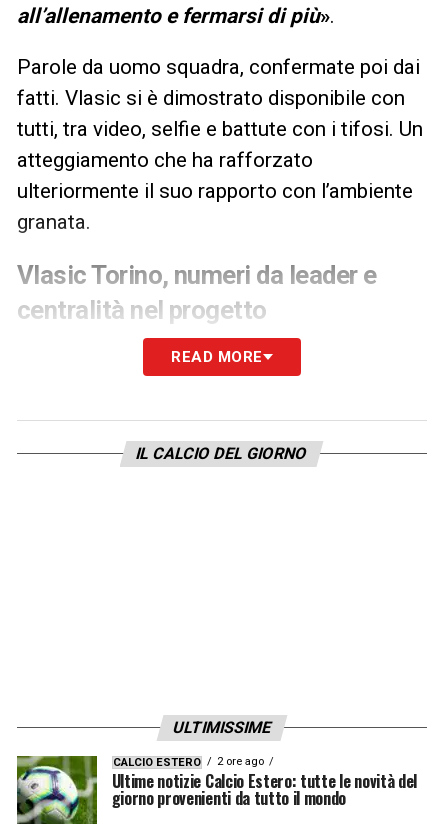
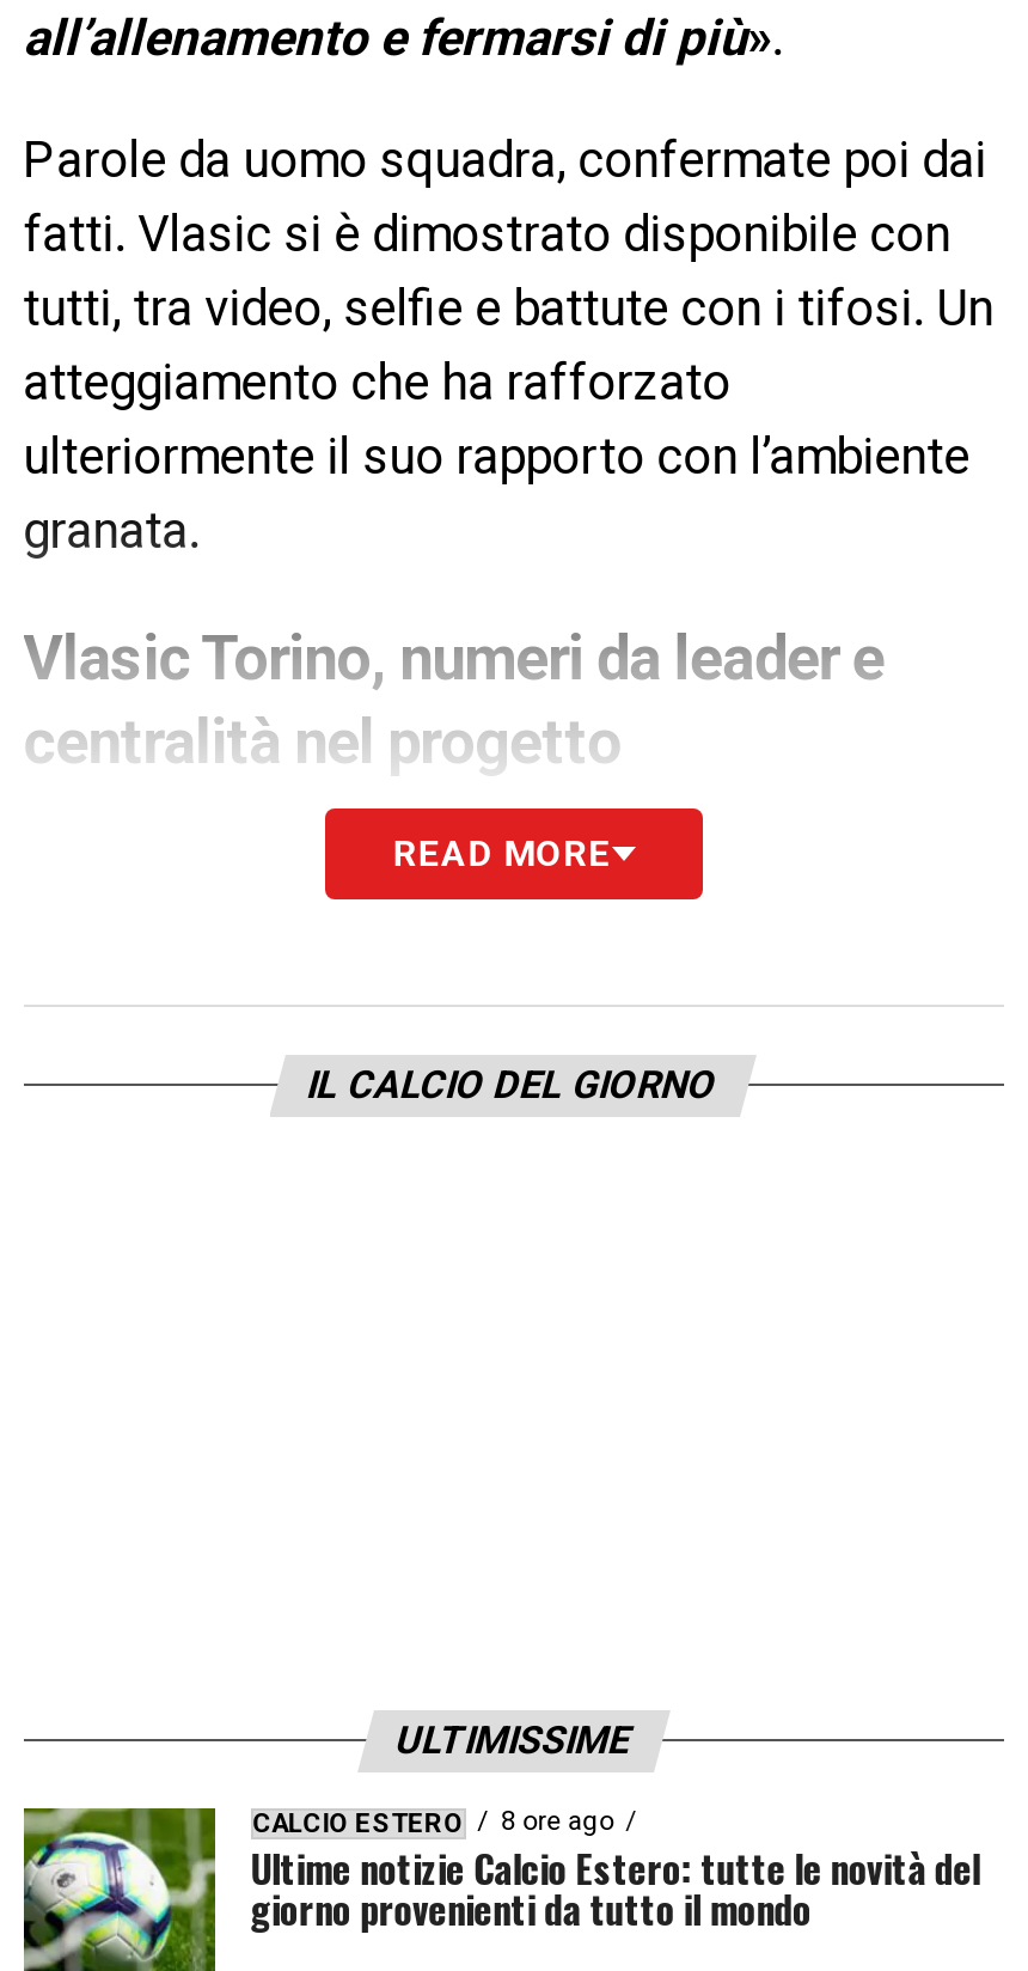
- CALCIO ESTERO 2 ore ago
+ CALCIO ESTERO 8 ore ago
